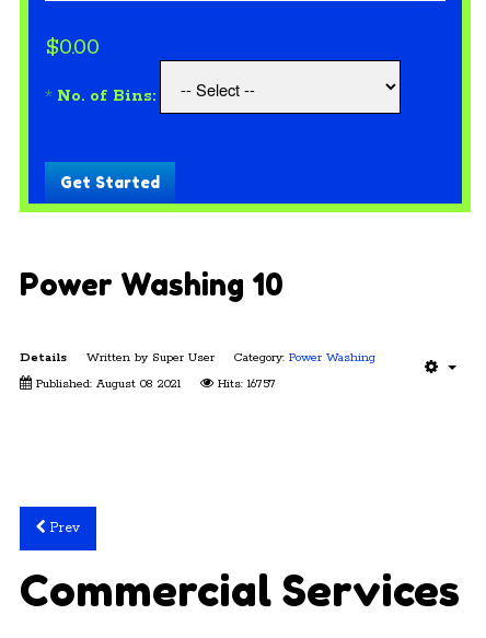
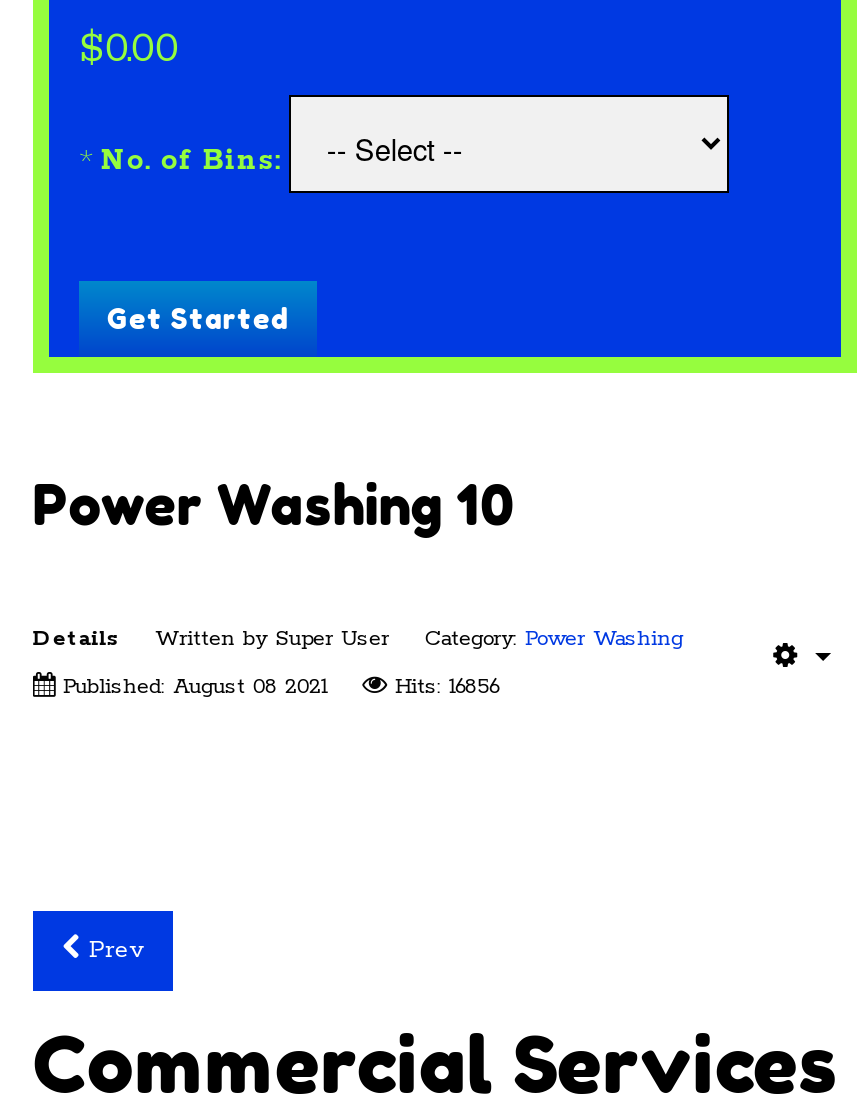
- Hits: 16757
+ Hits: 16856
